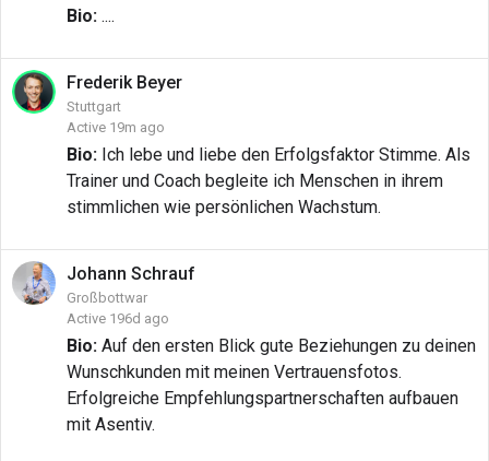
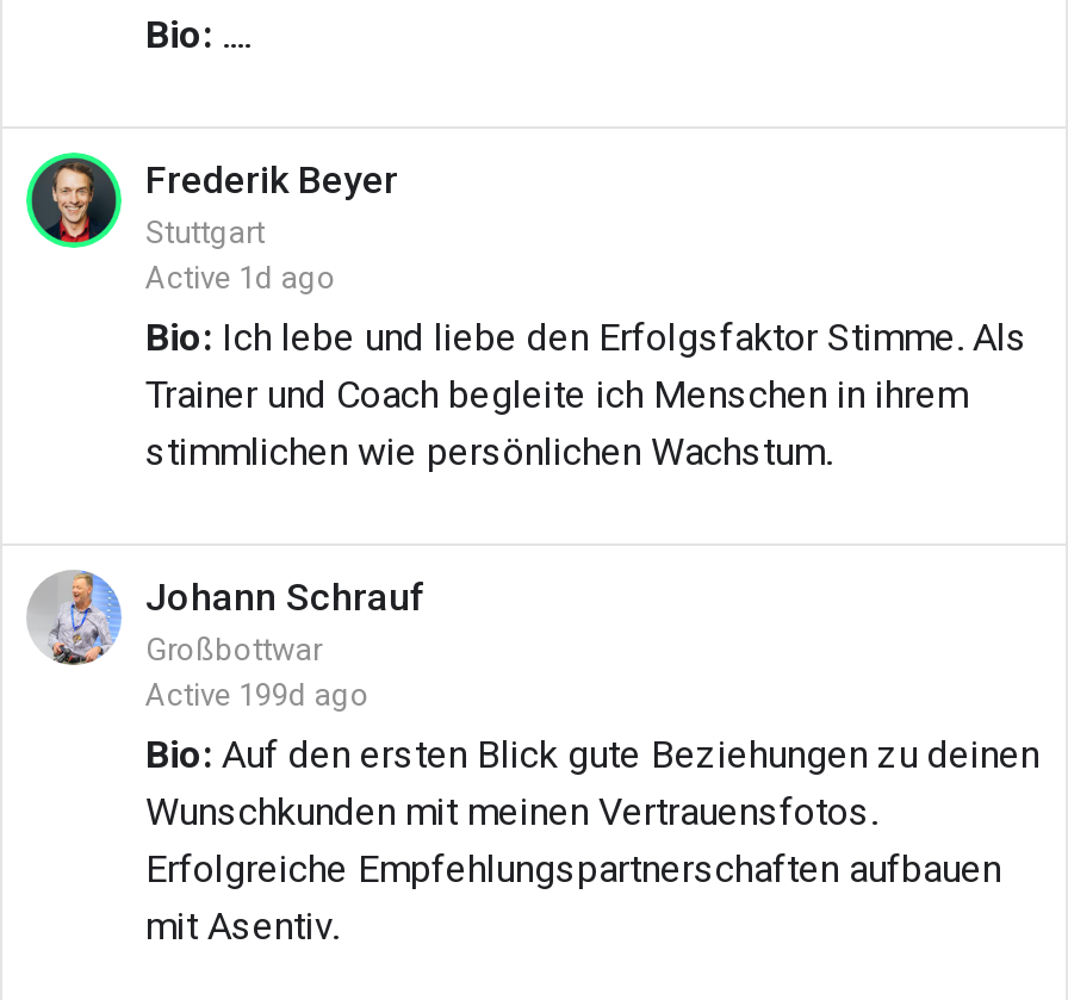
- Active 19m ago
+ Active 1d ago

- Active 196d ago
+ Active 199d ago
